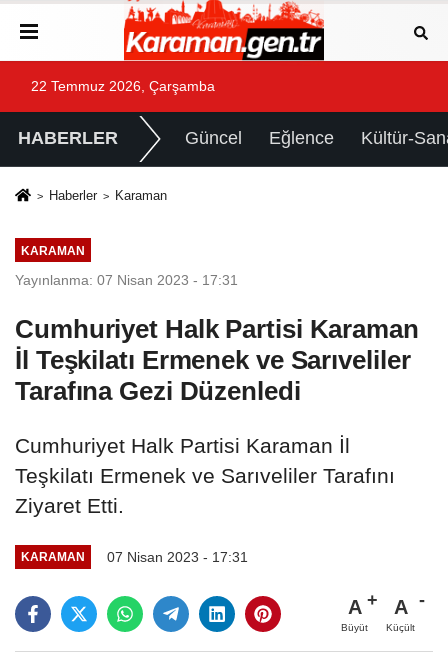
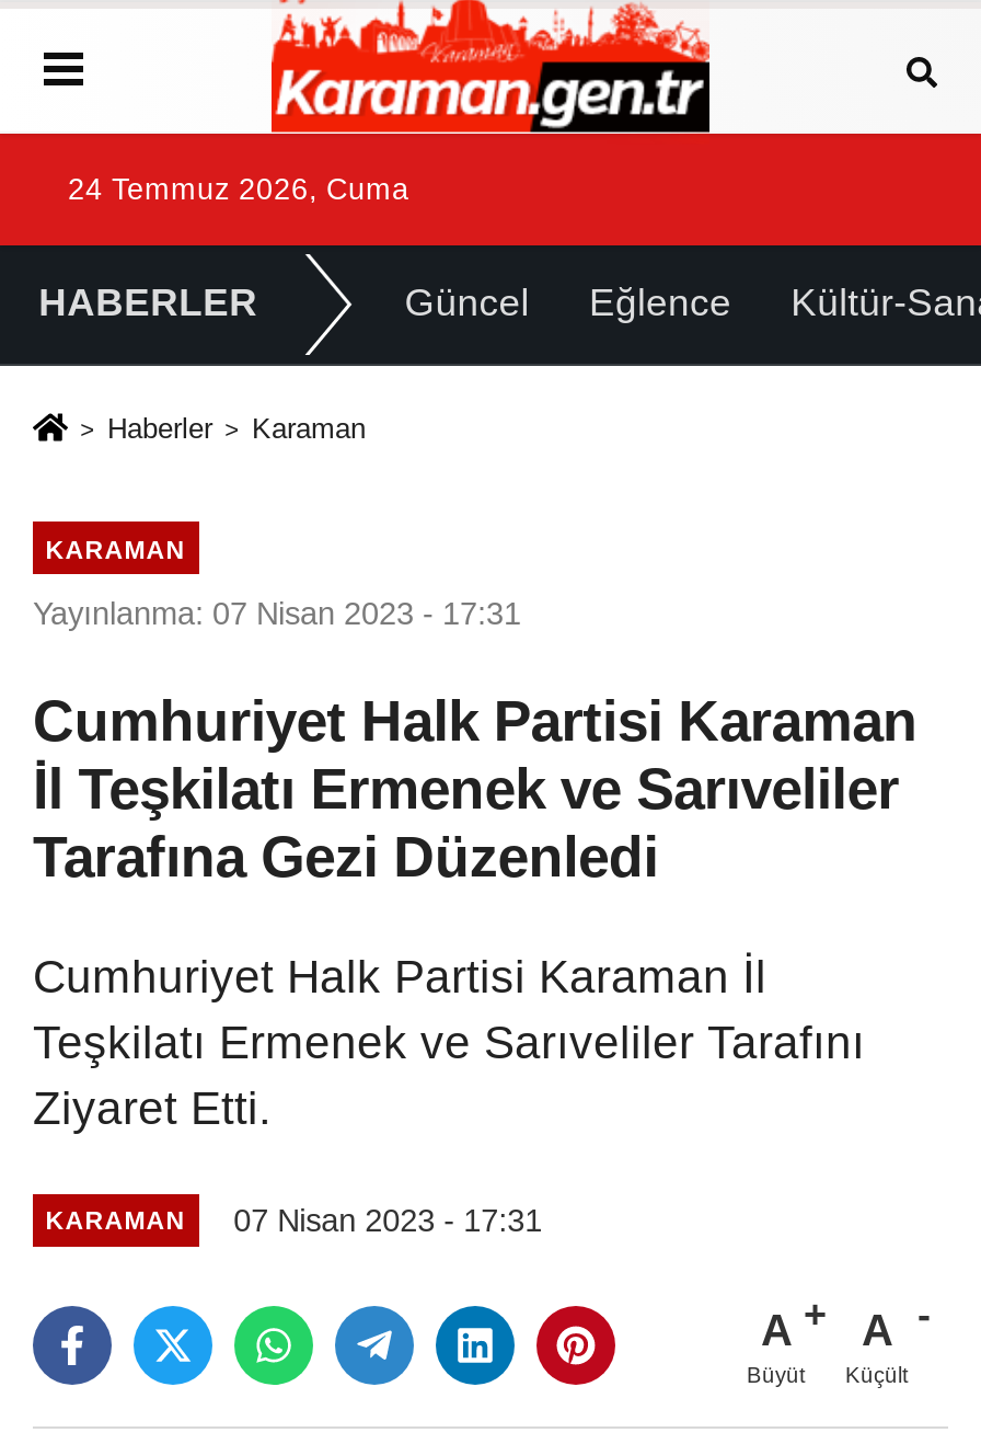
- 22 Temmuz 2026, Çarşamba
+ 24 Temmuz 2026, Cuma
